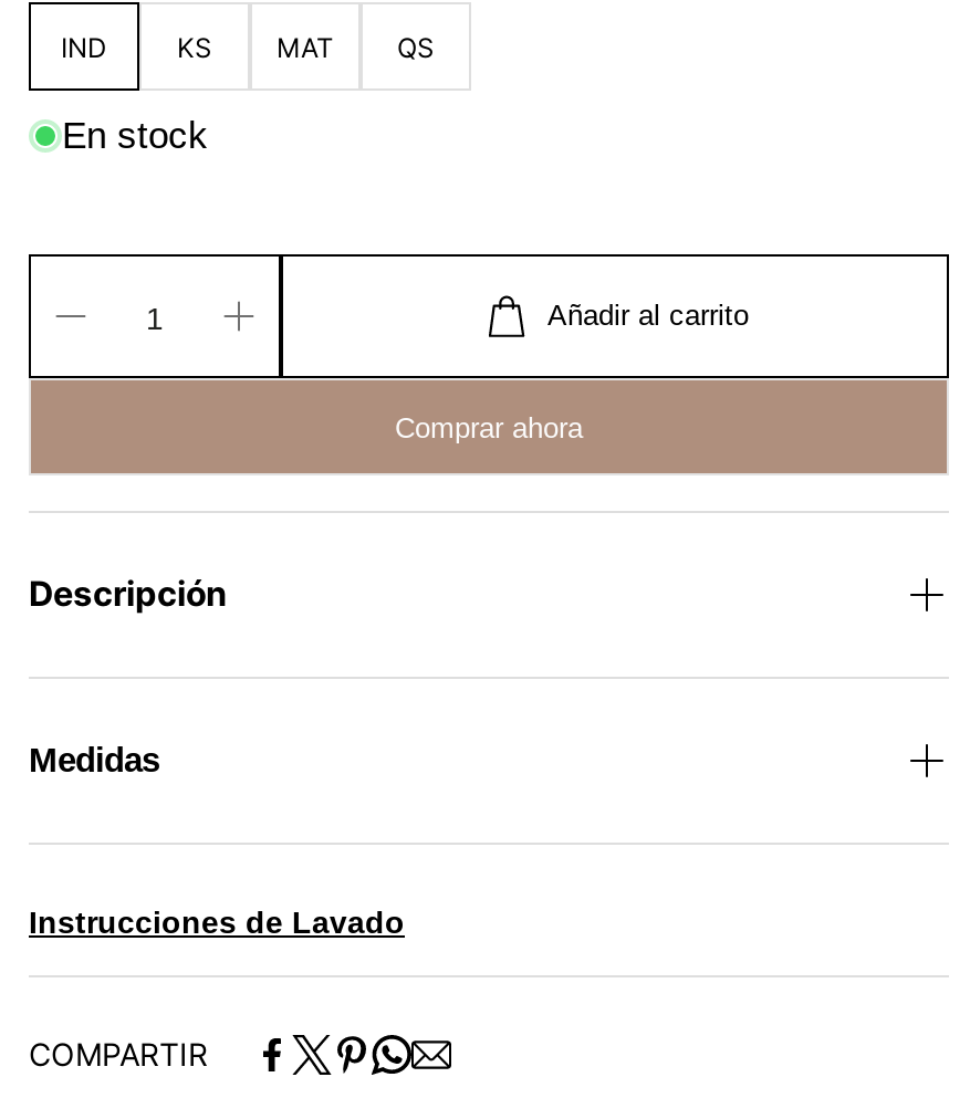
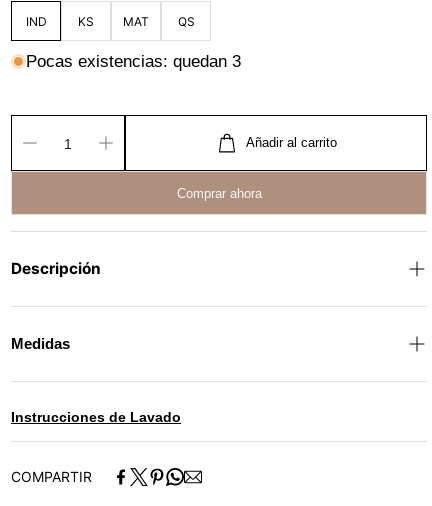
- En stock
+ Pocas existencias: quedan 3
